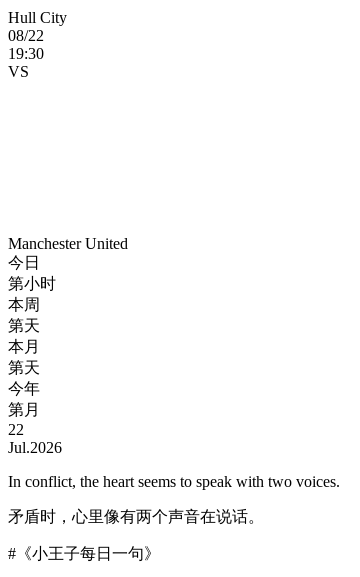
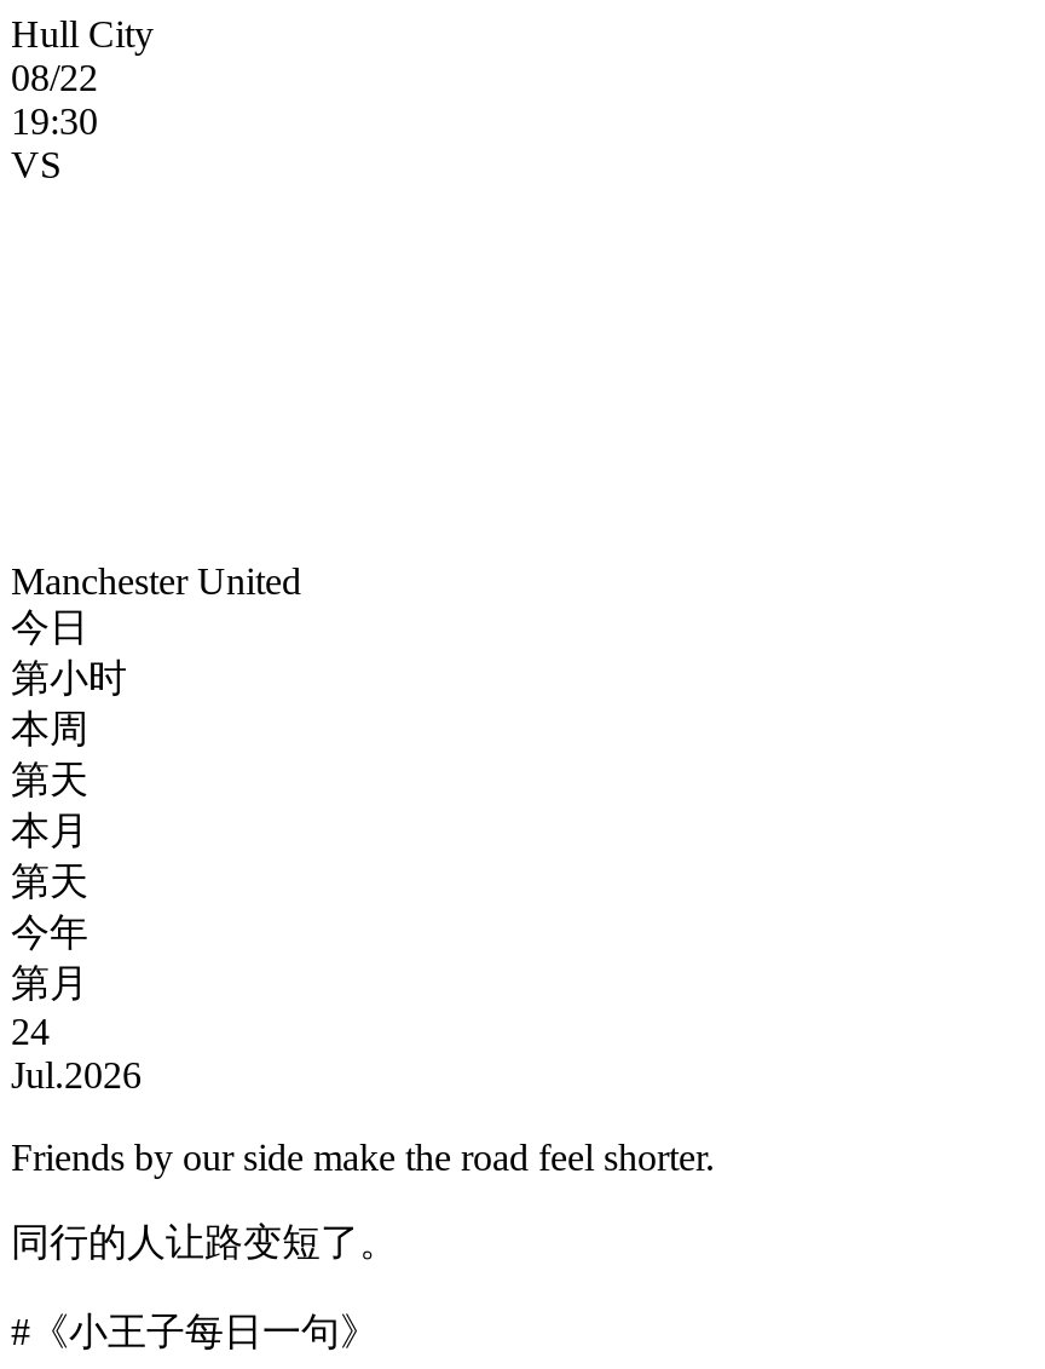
- 22
+ 24

- In conflict, the heart seems to speak with two voices.
+ Friends by our side make the road feel shorter.

- 矛盾时，心里像有两个声音在说话。
+ 同行的人让路变短了。
